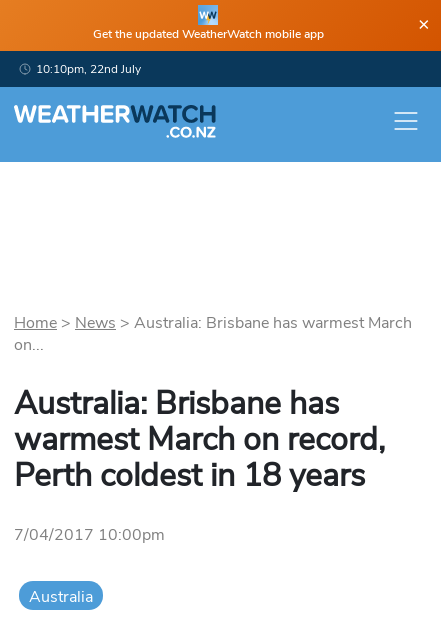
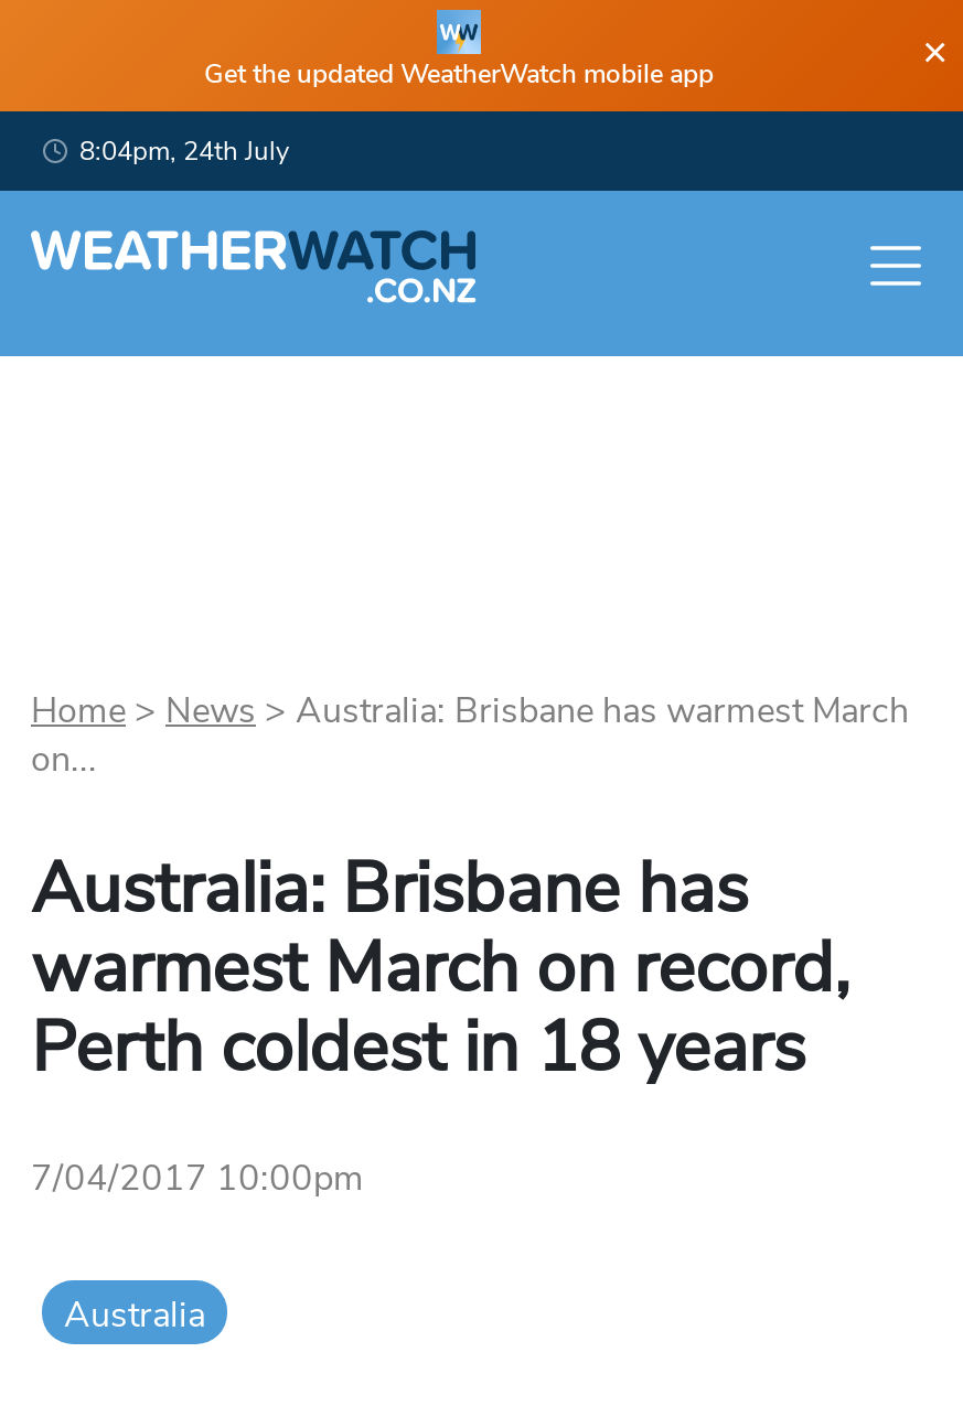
- 10:10pm, 22nd July
+ 8:04pm, 24th July
